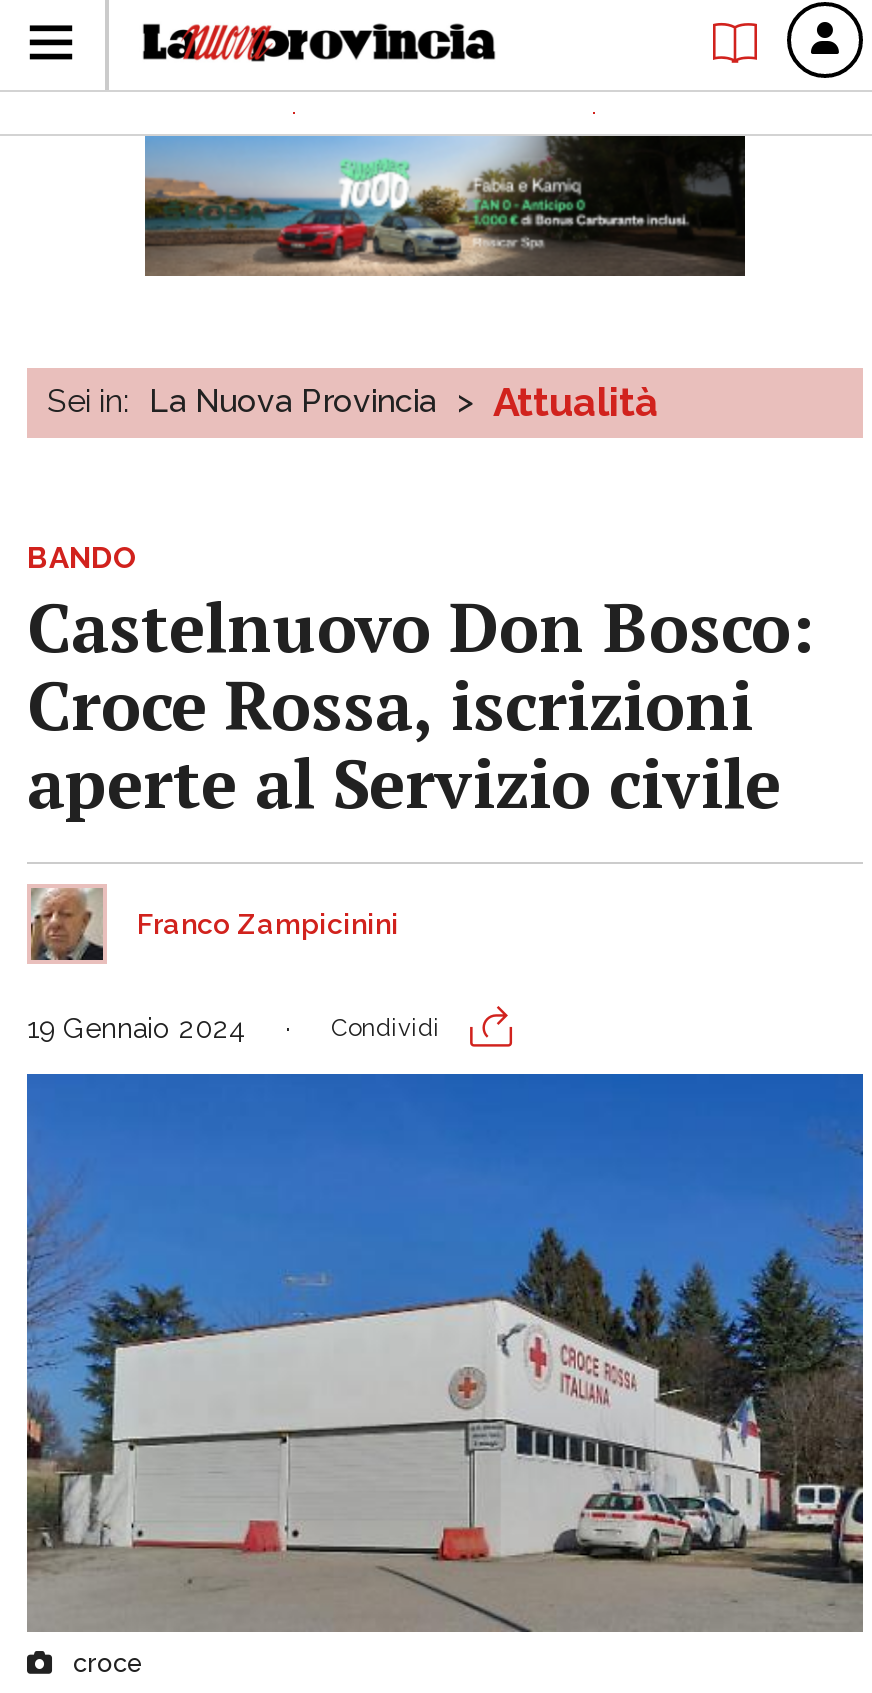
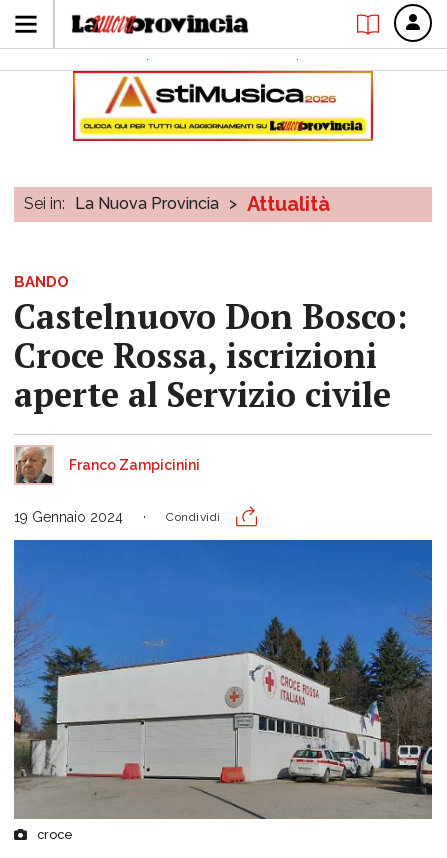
- [image]
+ [image]
